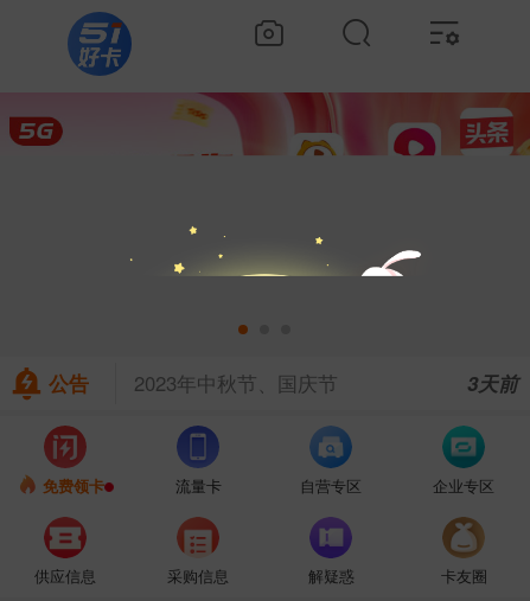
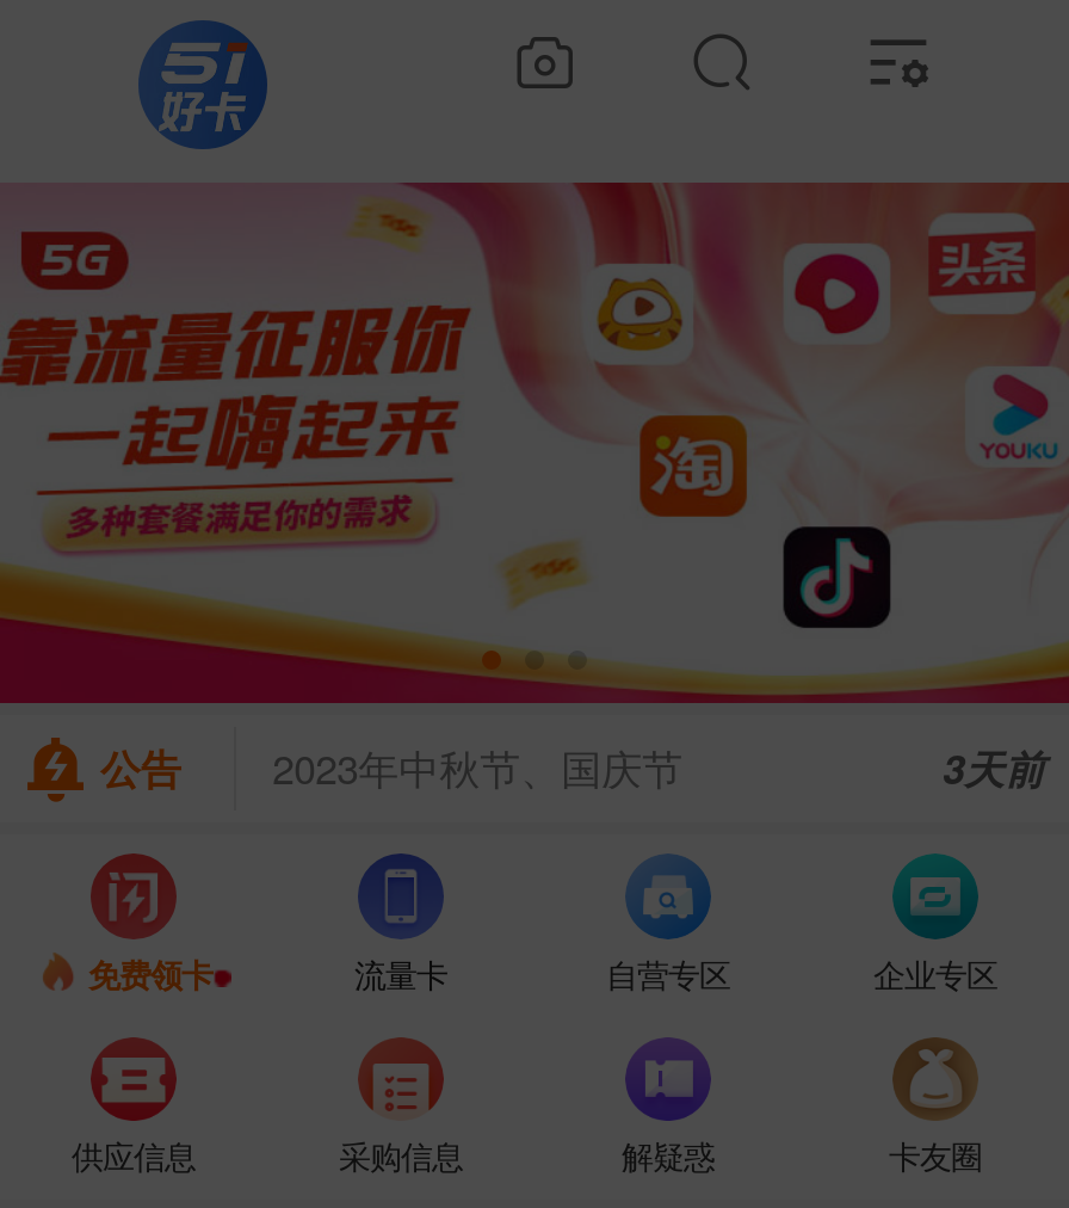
+ [image]
